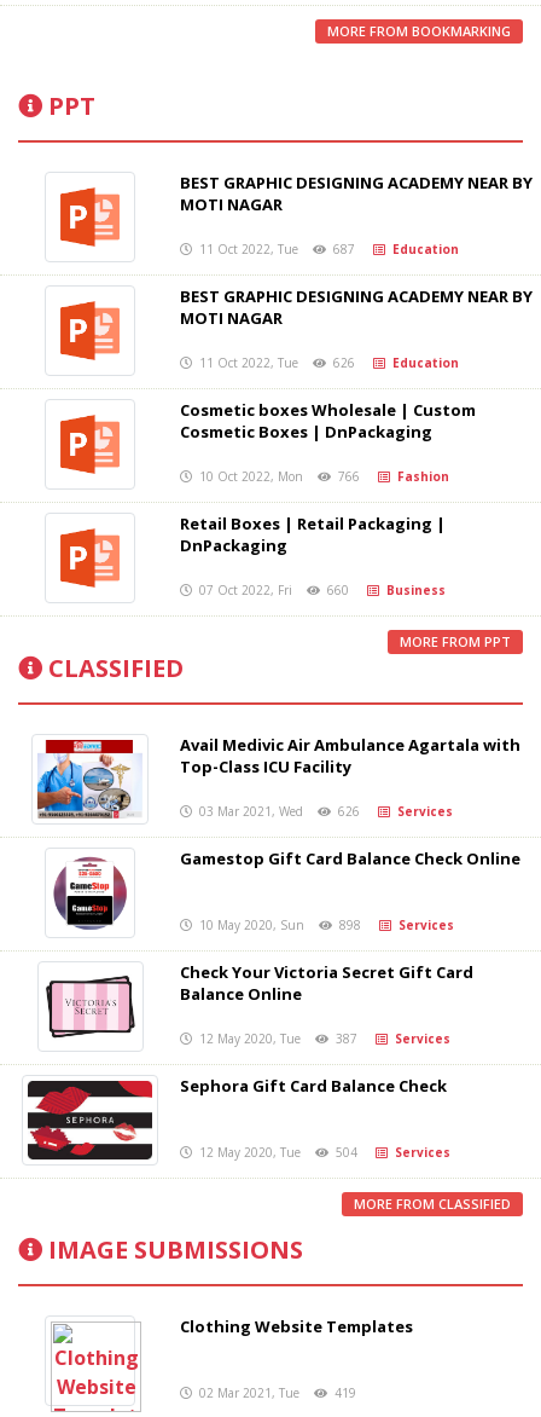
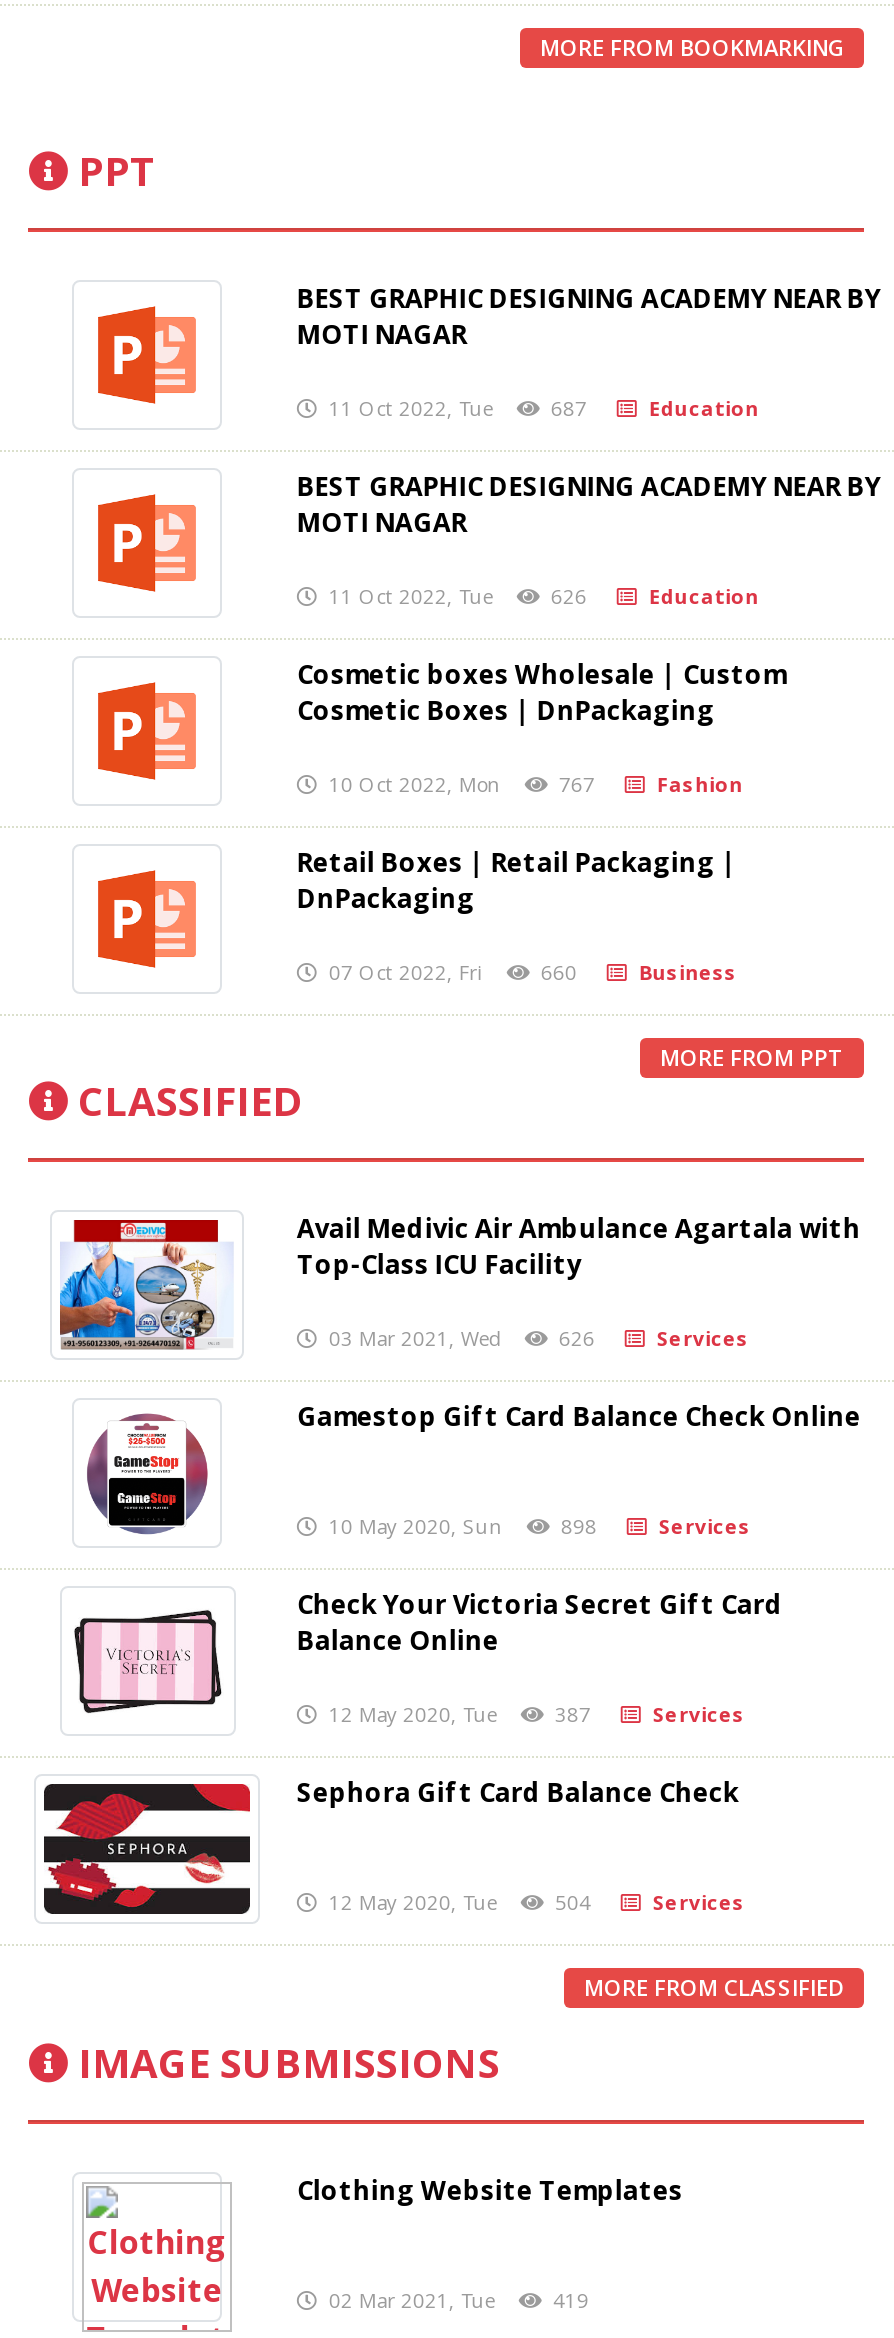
- 10 Oct 2022, Mon 766 Fashion
+ 10 Oct 2022, Mon 767 Fashion
